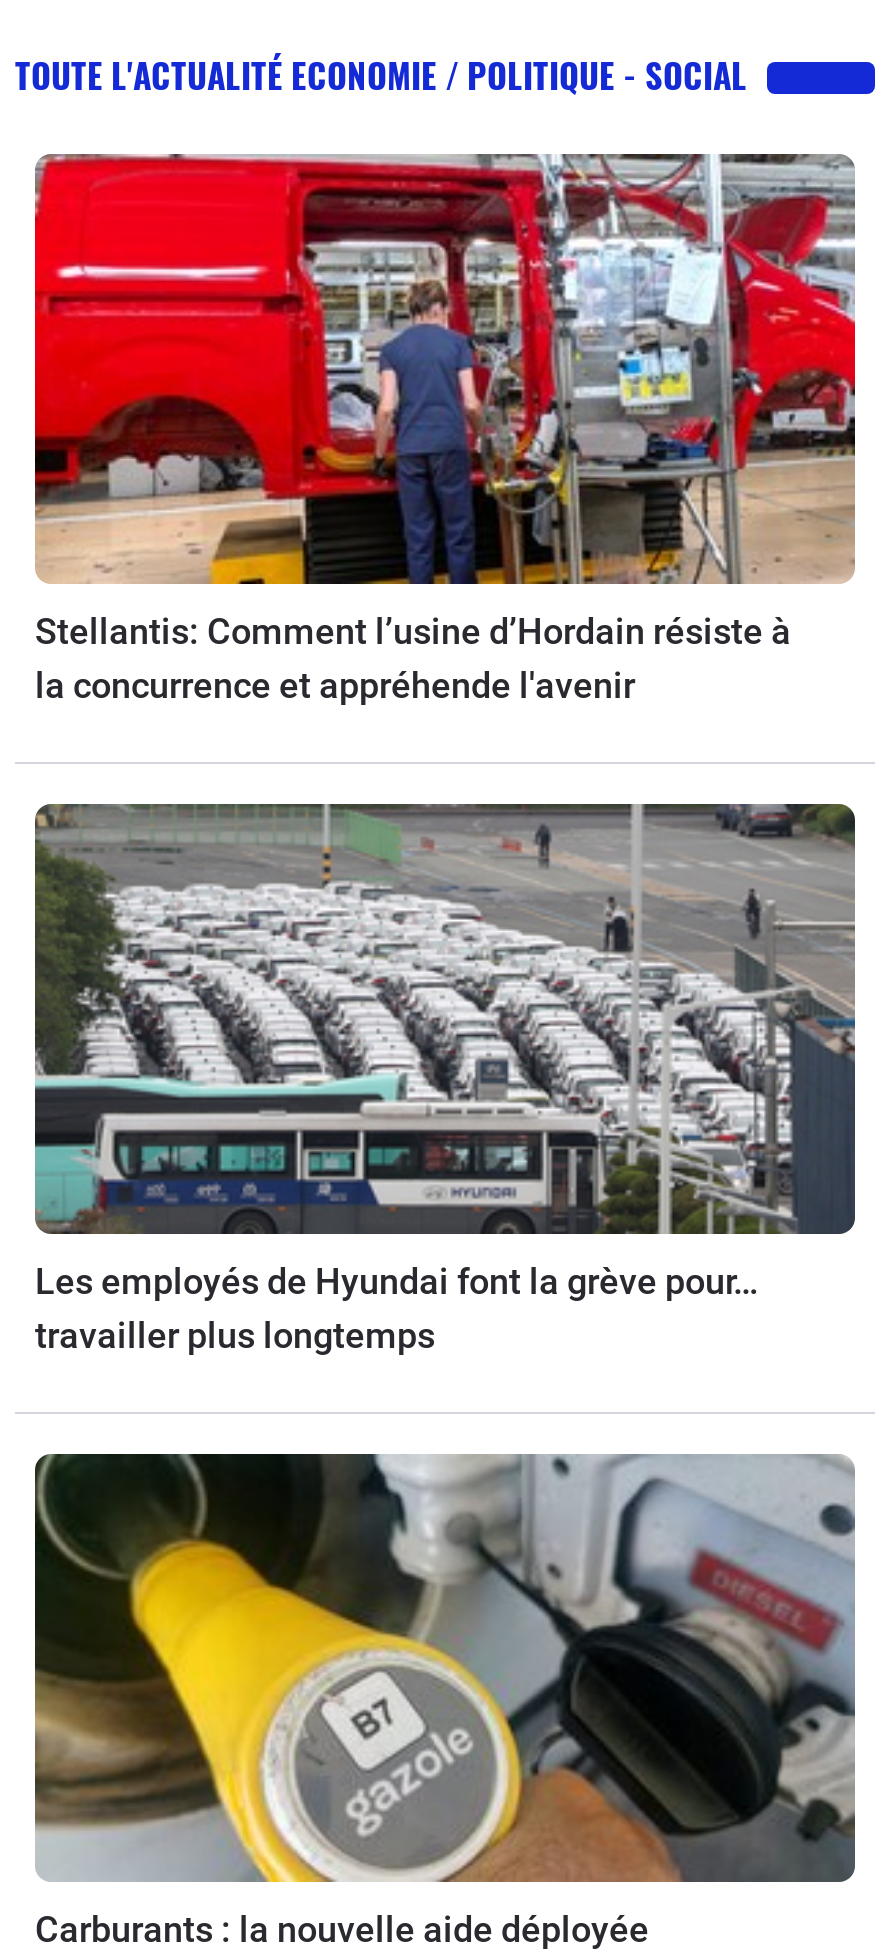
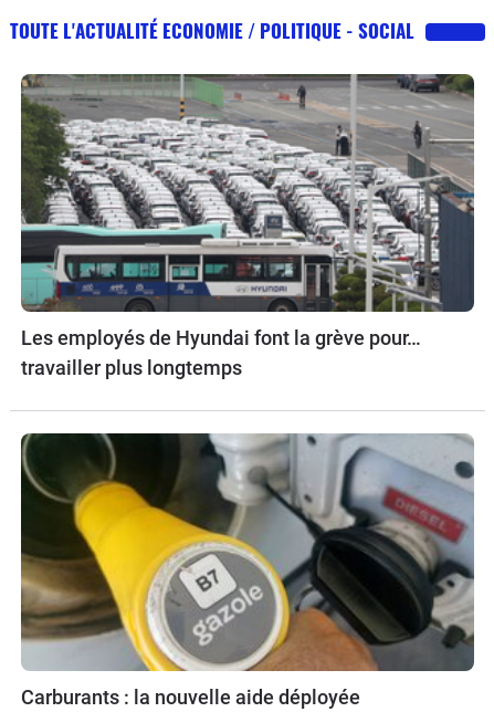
- [image]
- Stellantis: Comment l’usine d’Hordain résiste à
- la concurrence et appréhende l'avenir
